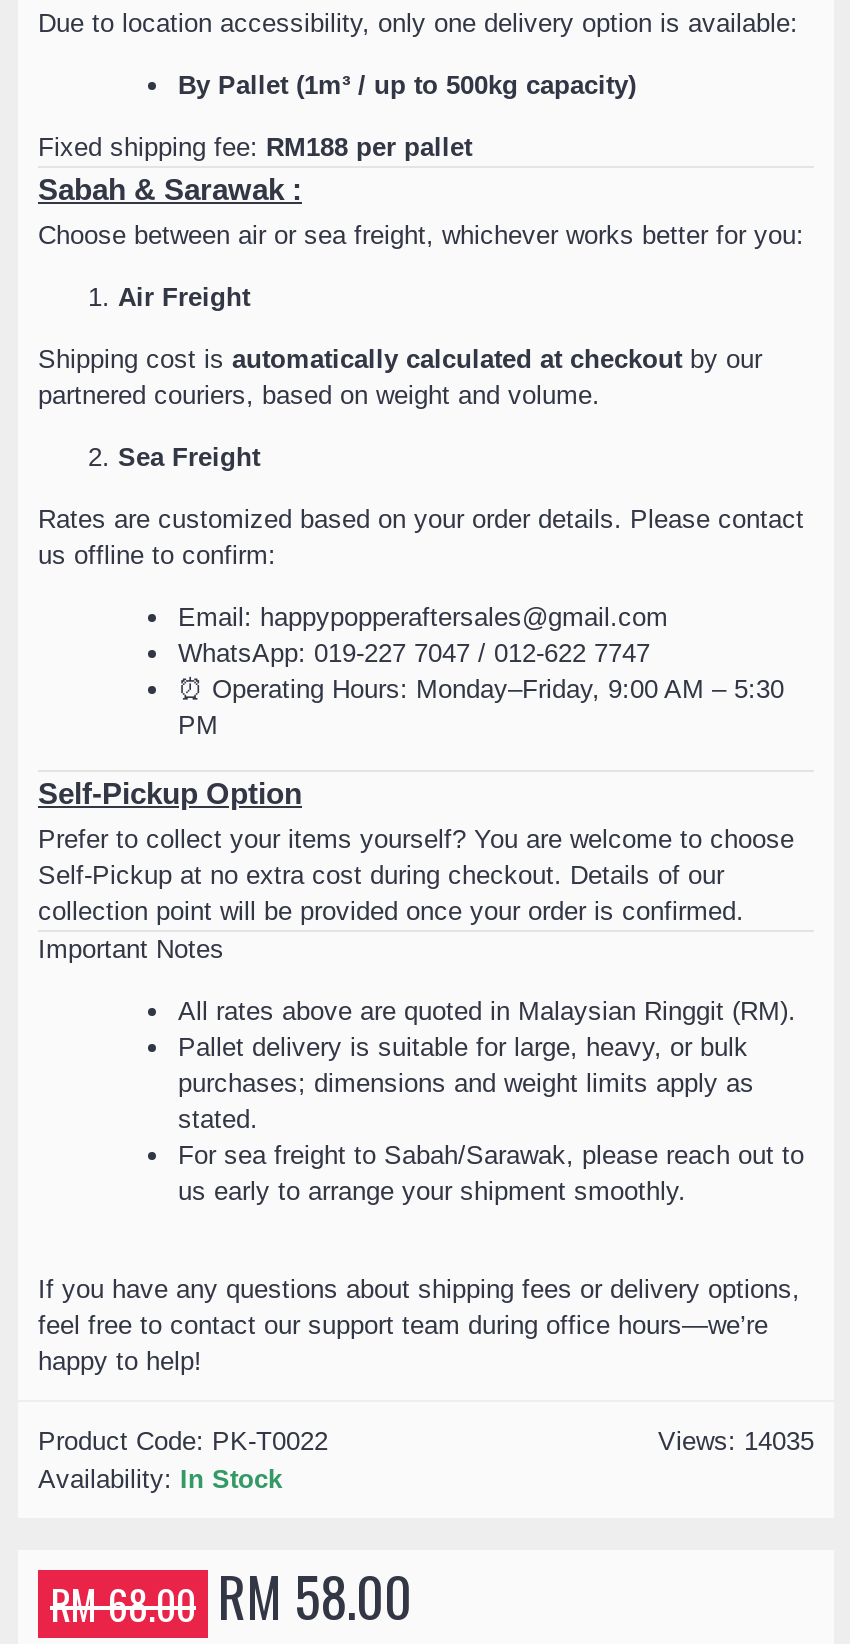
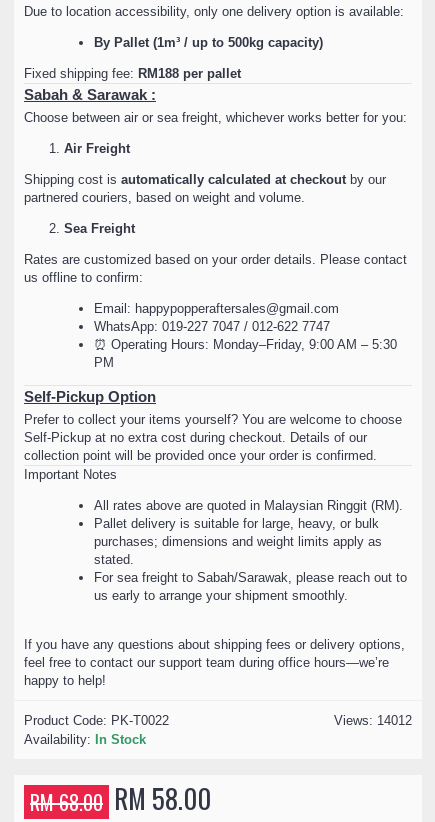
- Views: 14035
+ Views: 14012
